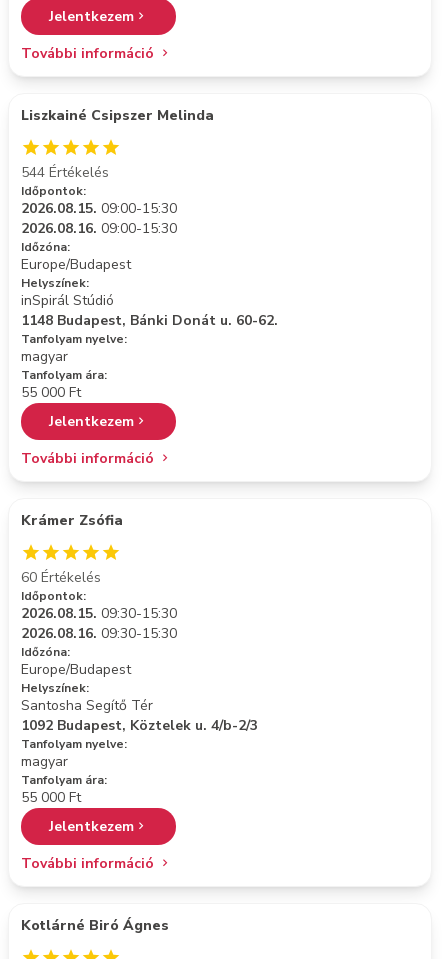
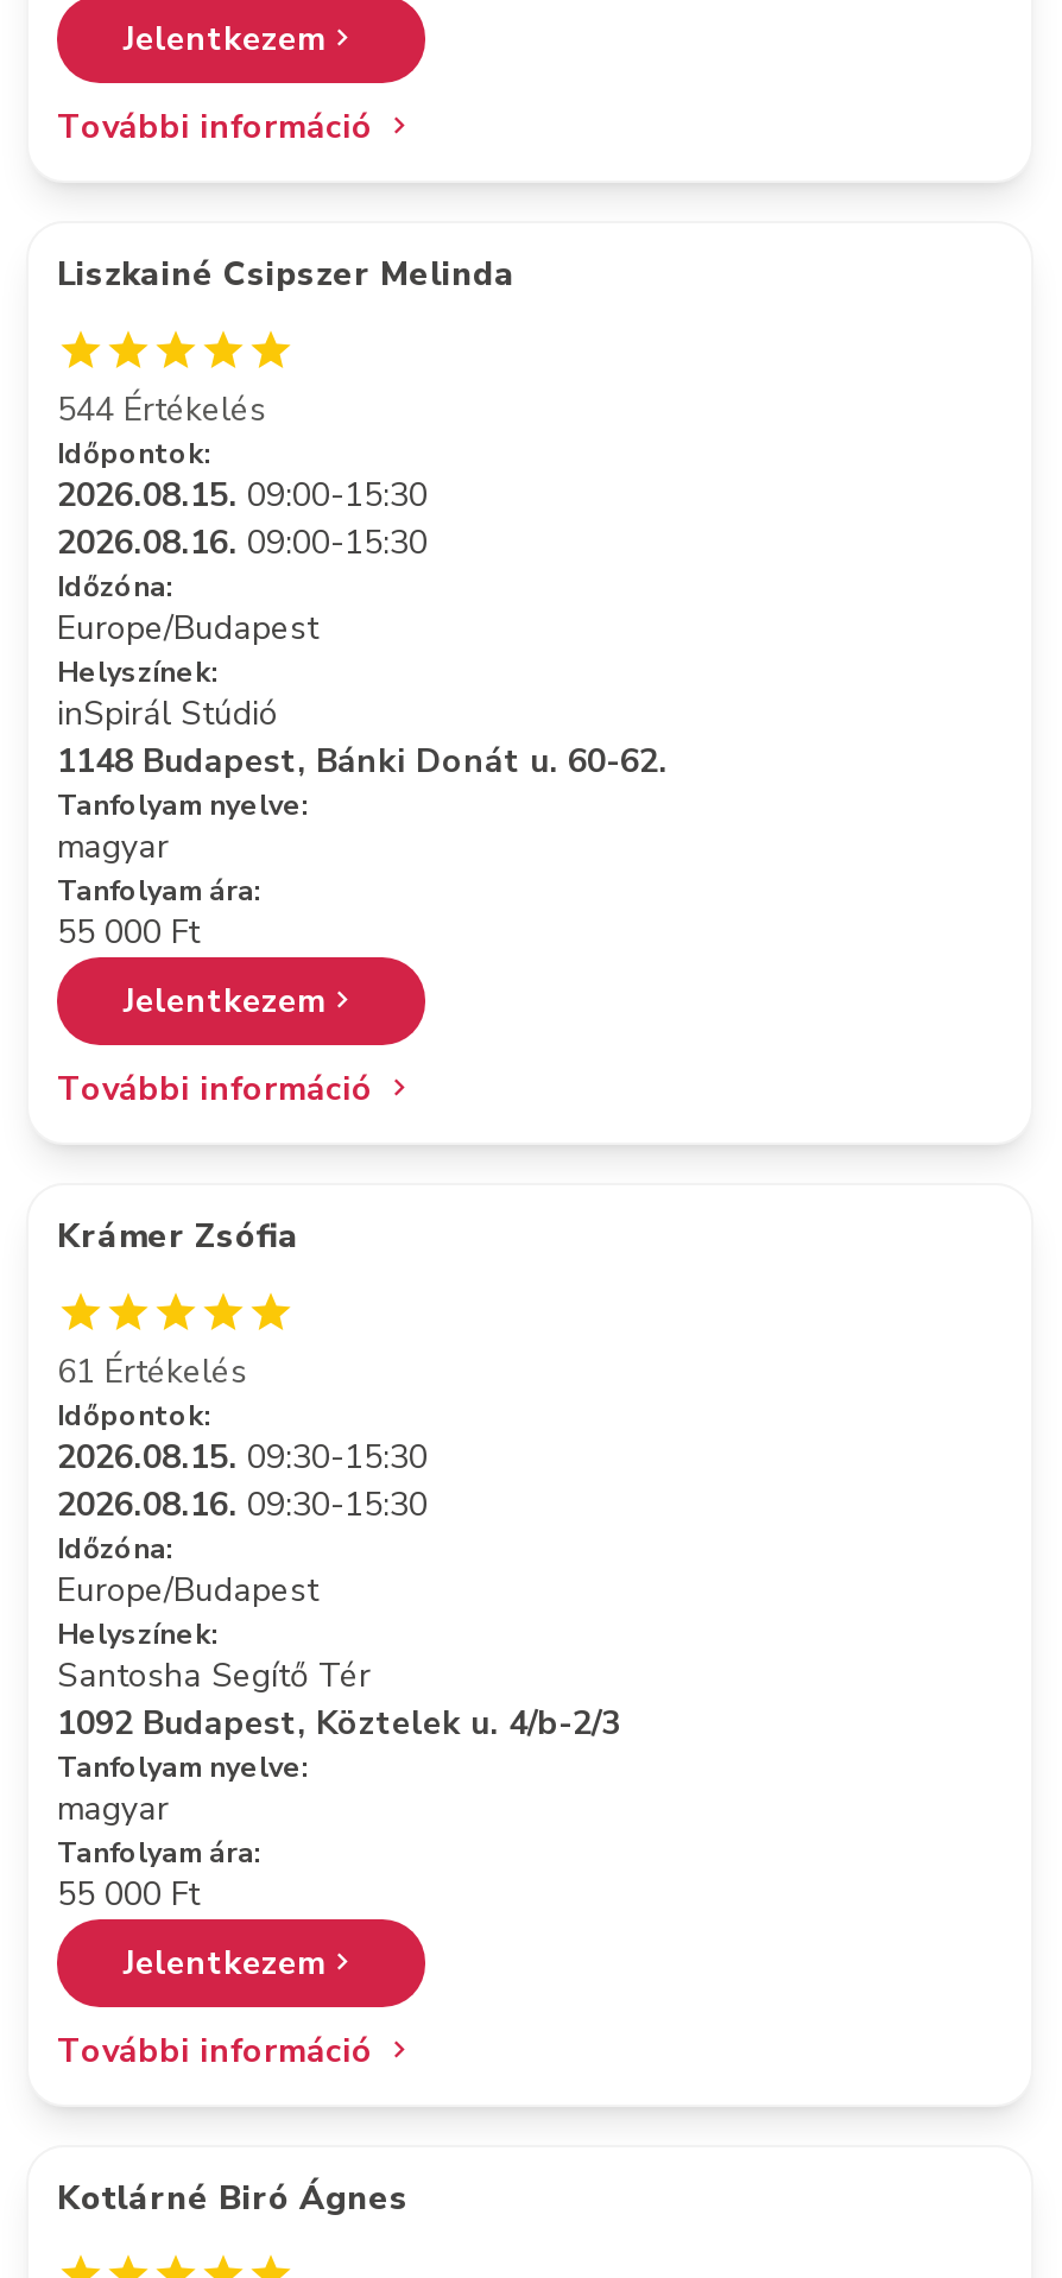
- 60 Értékelés
+ 61 Értékelés
